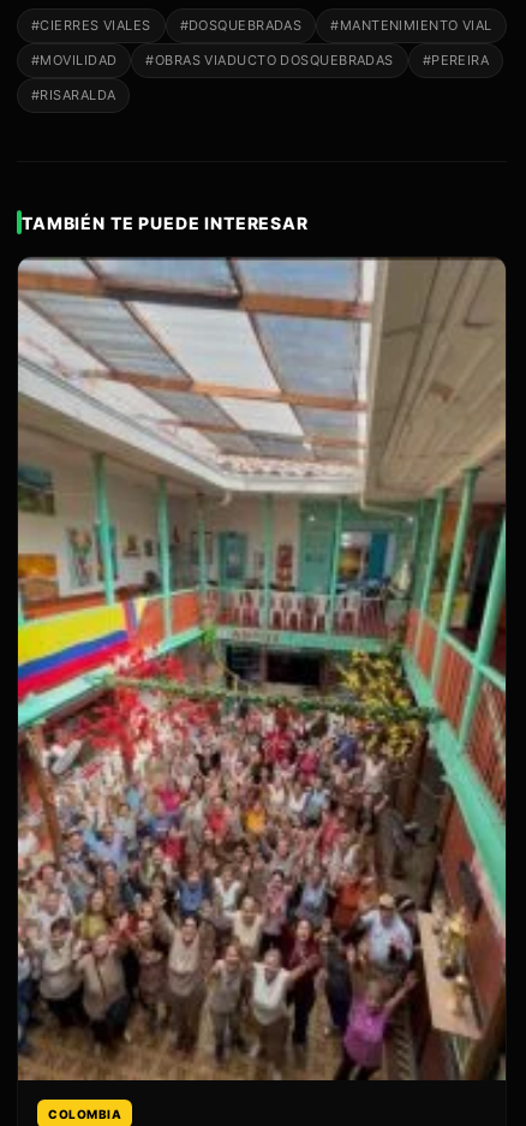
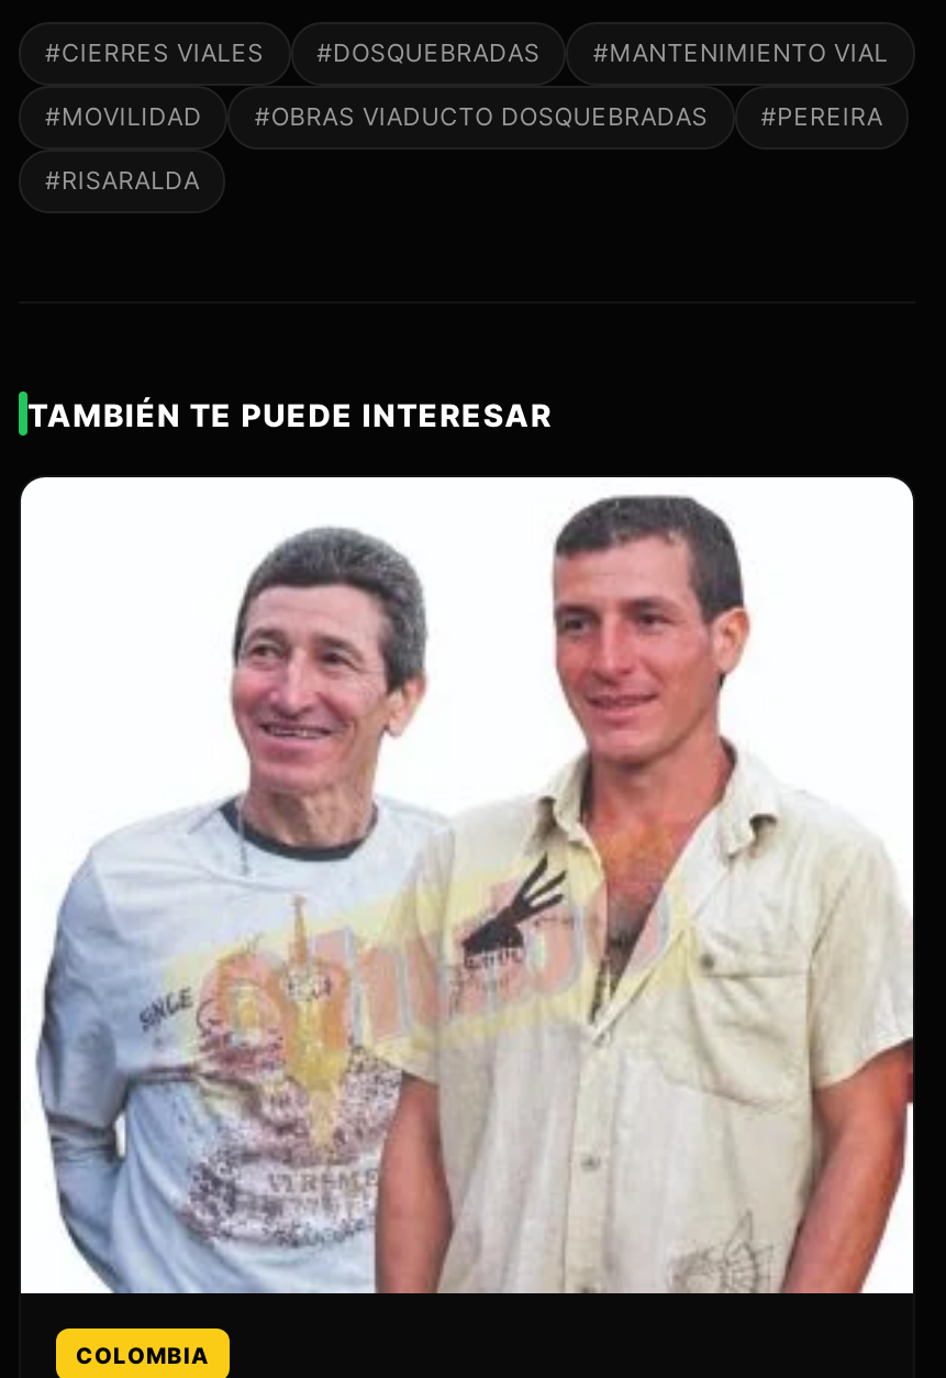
- [image]
+ [image]
